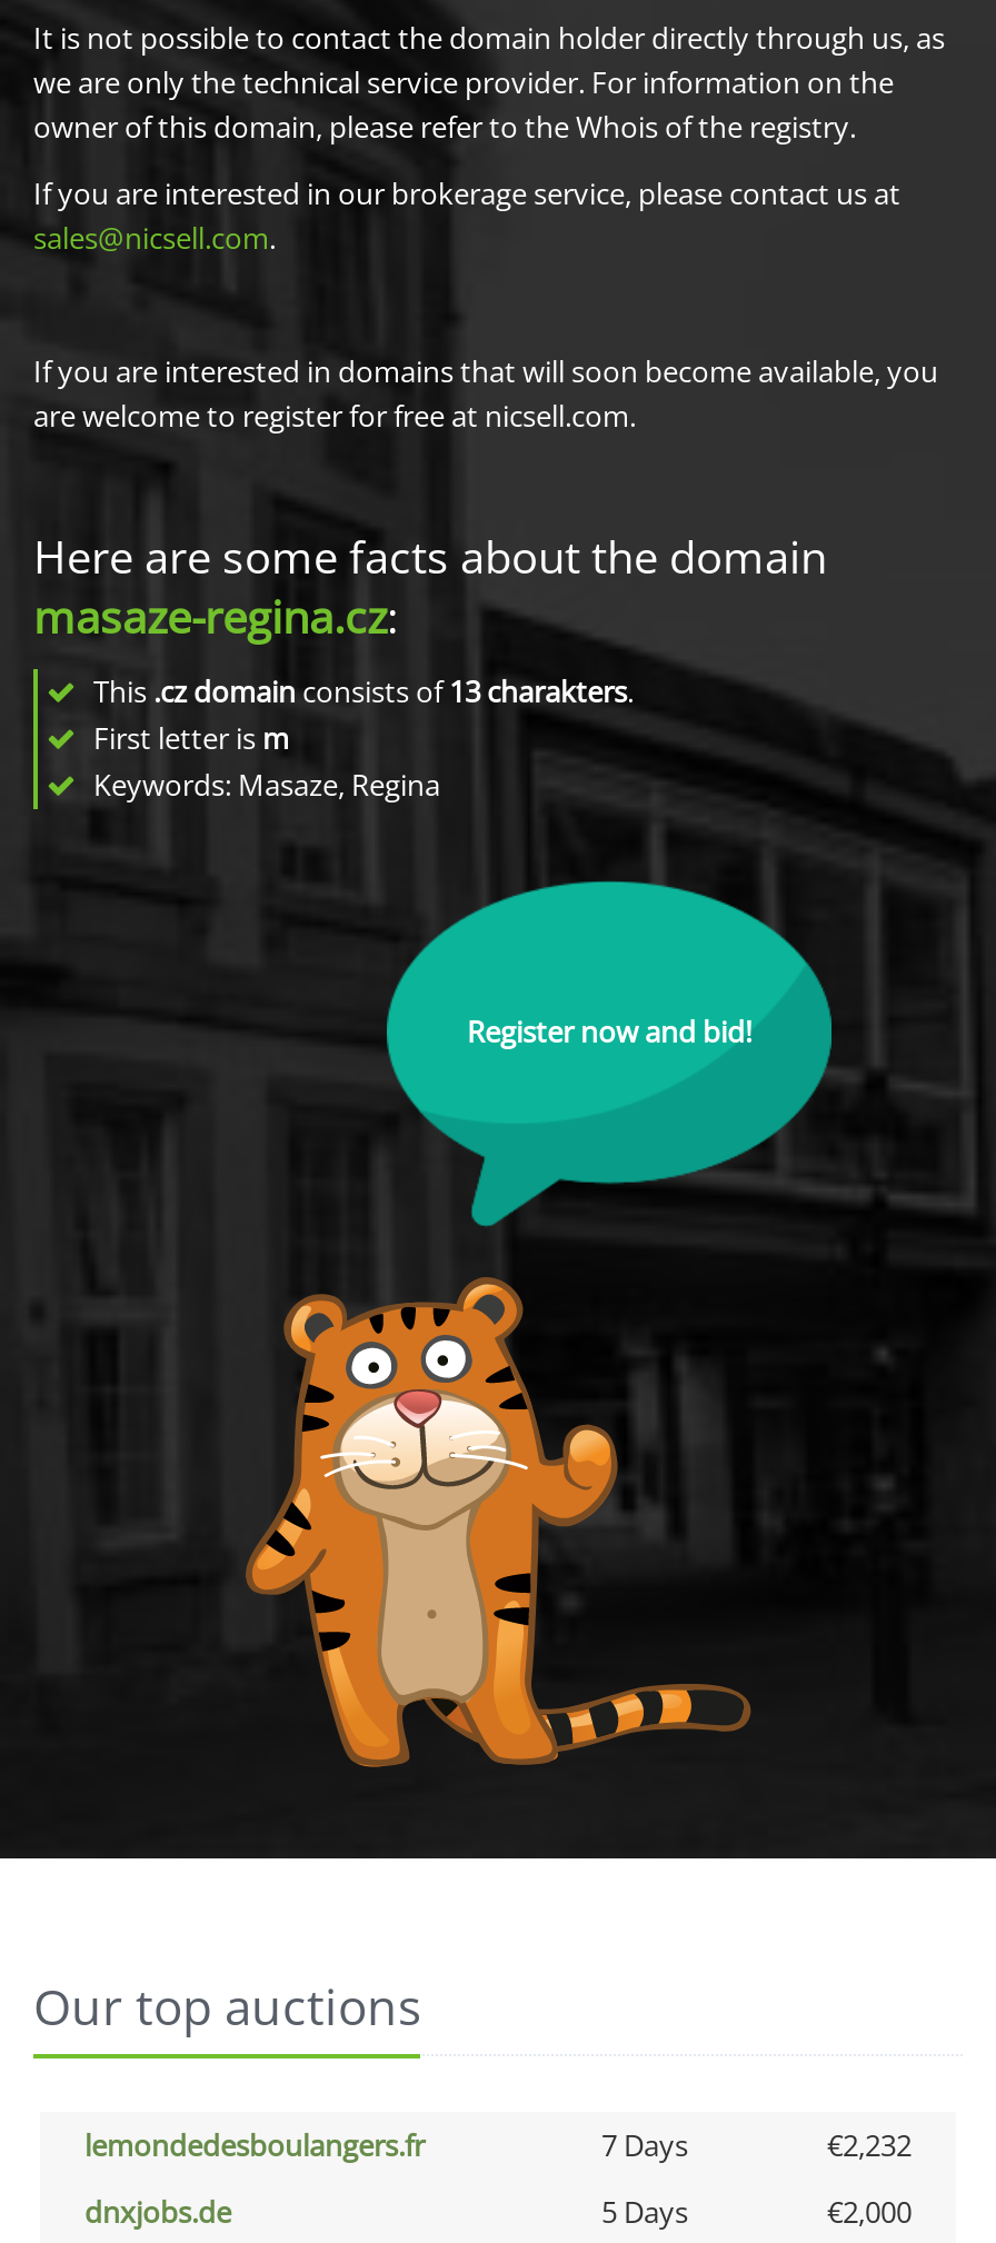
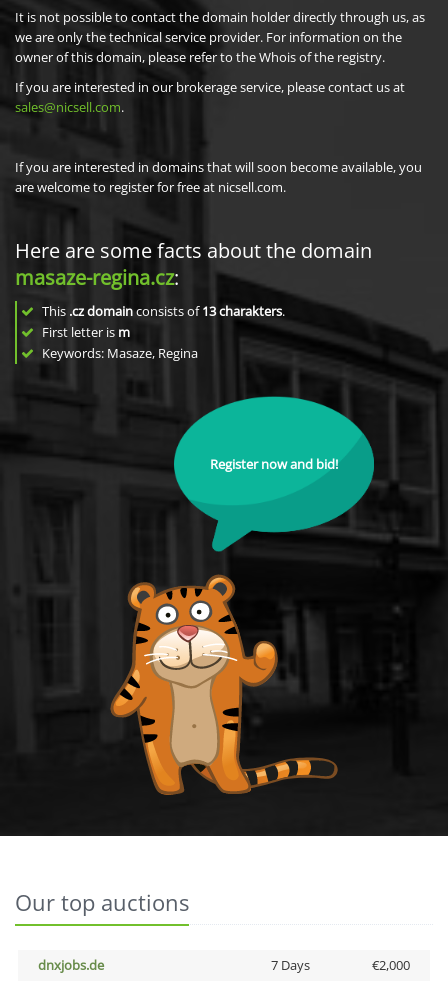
- lemondedesboulangers.fr
- 7 Days
- €2,232

- 5 Days
+ 7 Days
